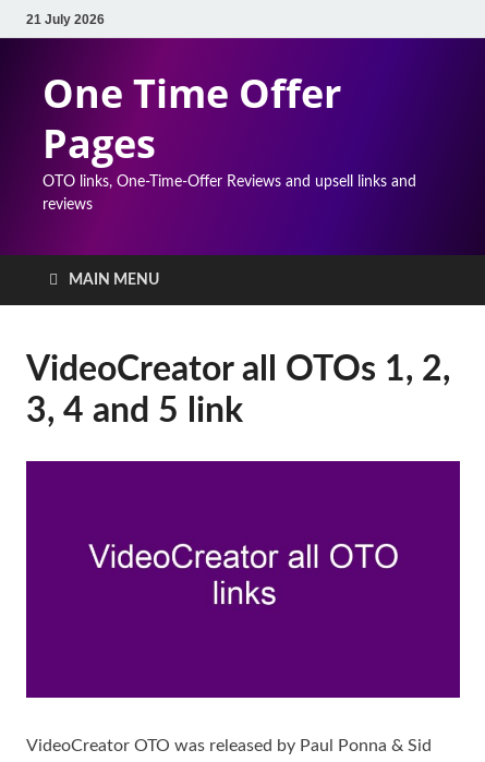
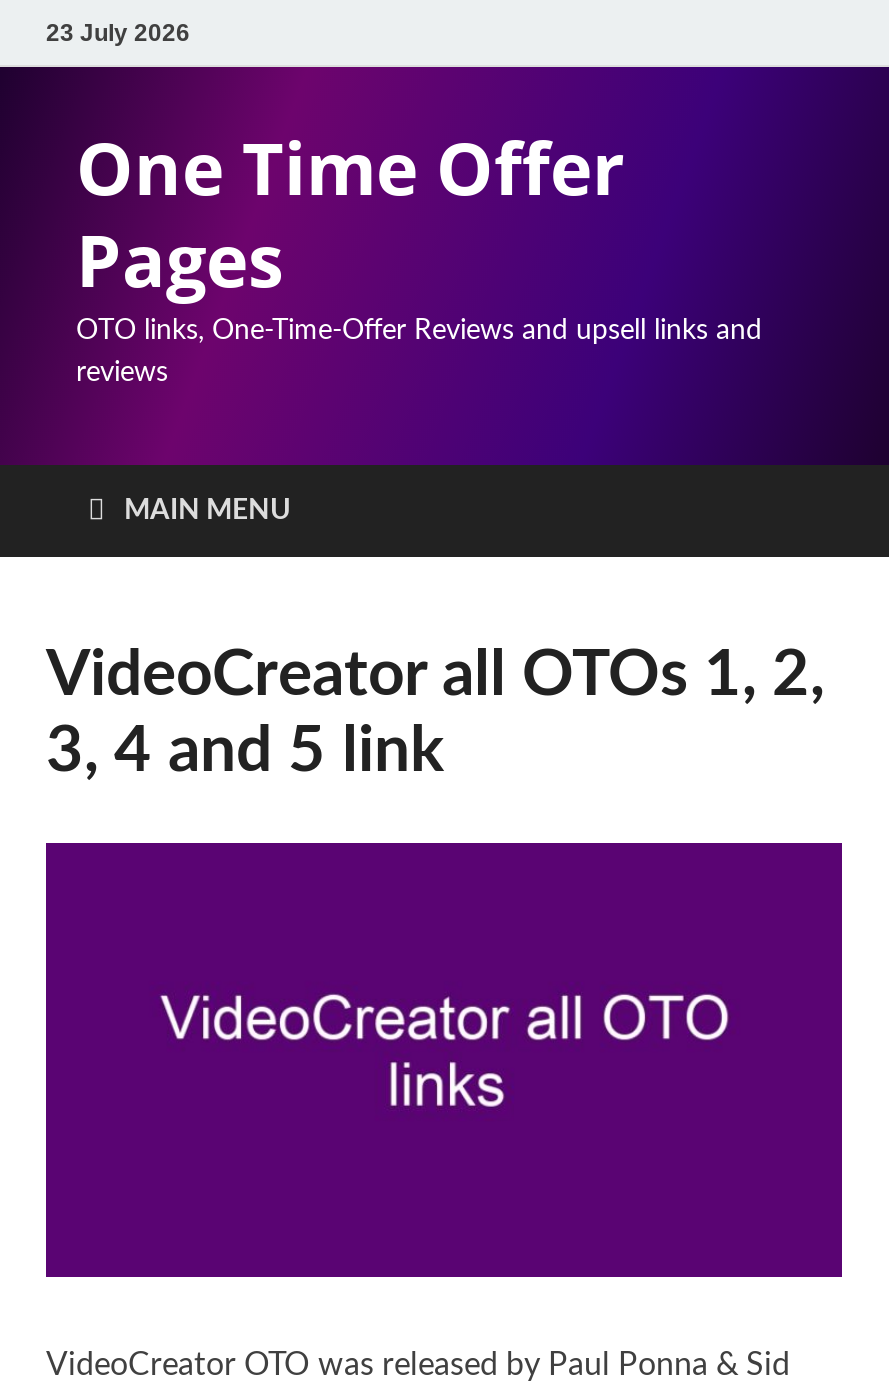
- 21 July 2026
+ 23 July 2026
